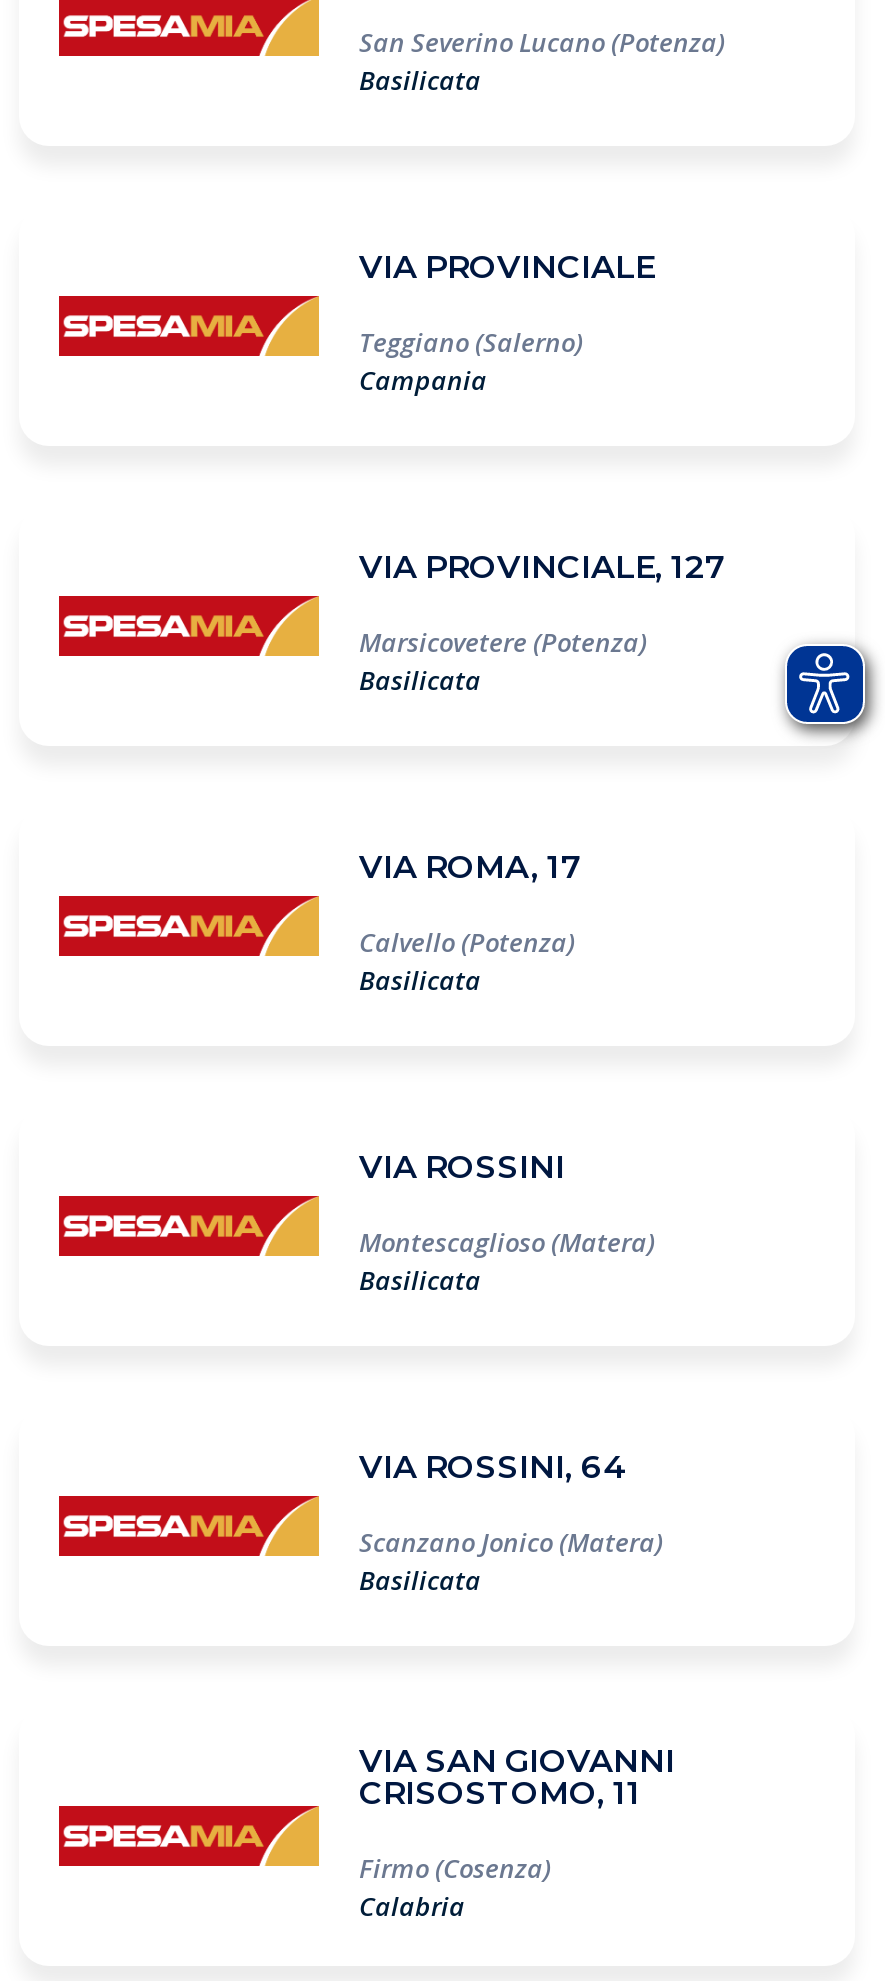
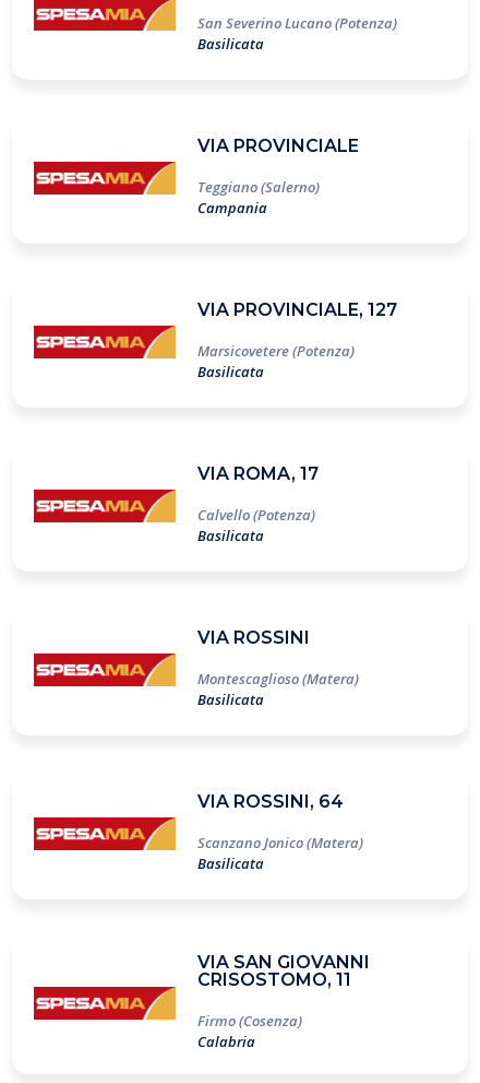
- [image]
